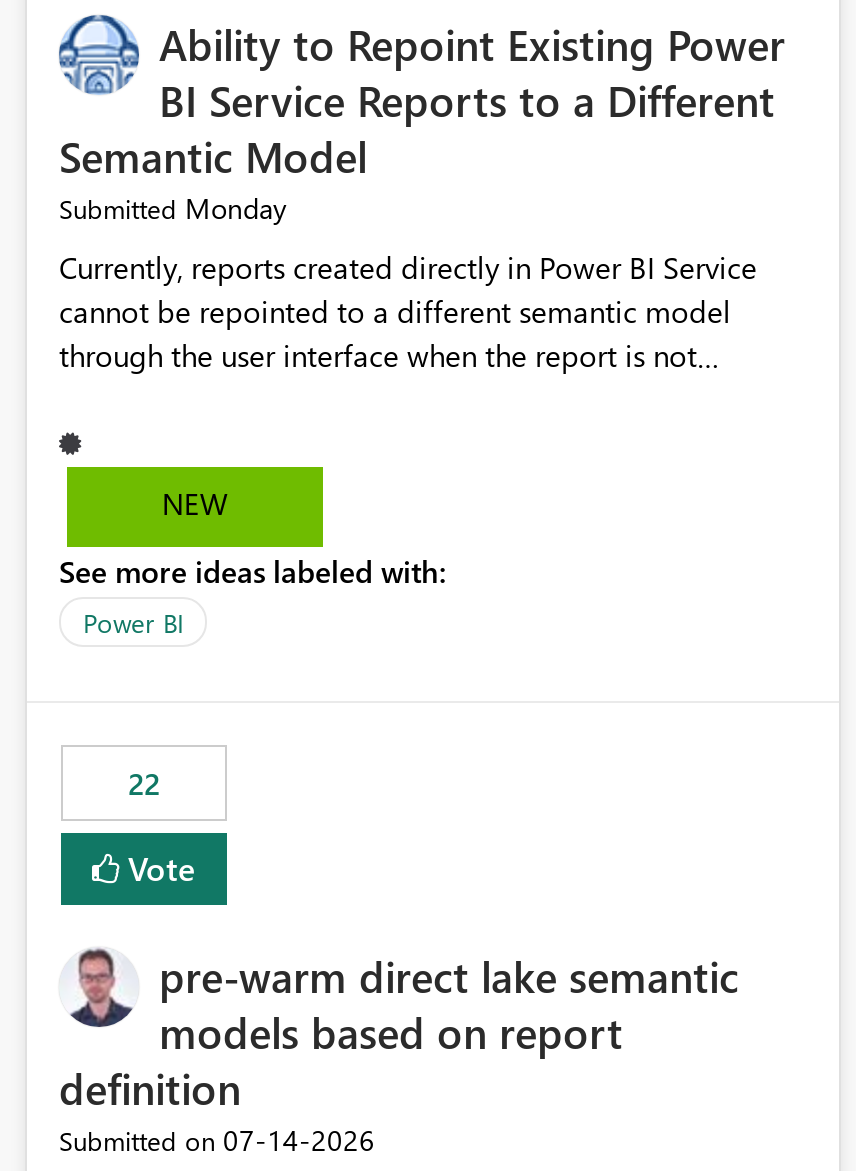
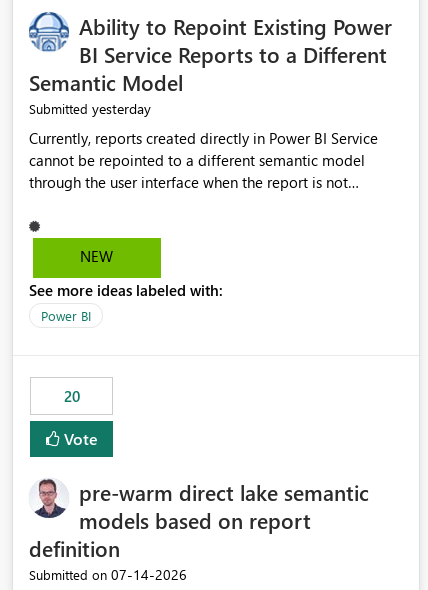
- Submitted Monday
+ Submitted yesterday

- 22
+ 20
